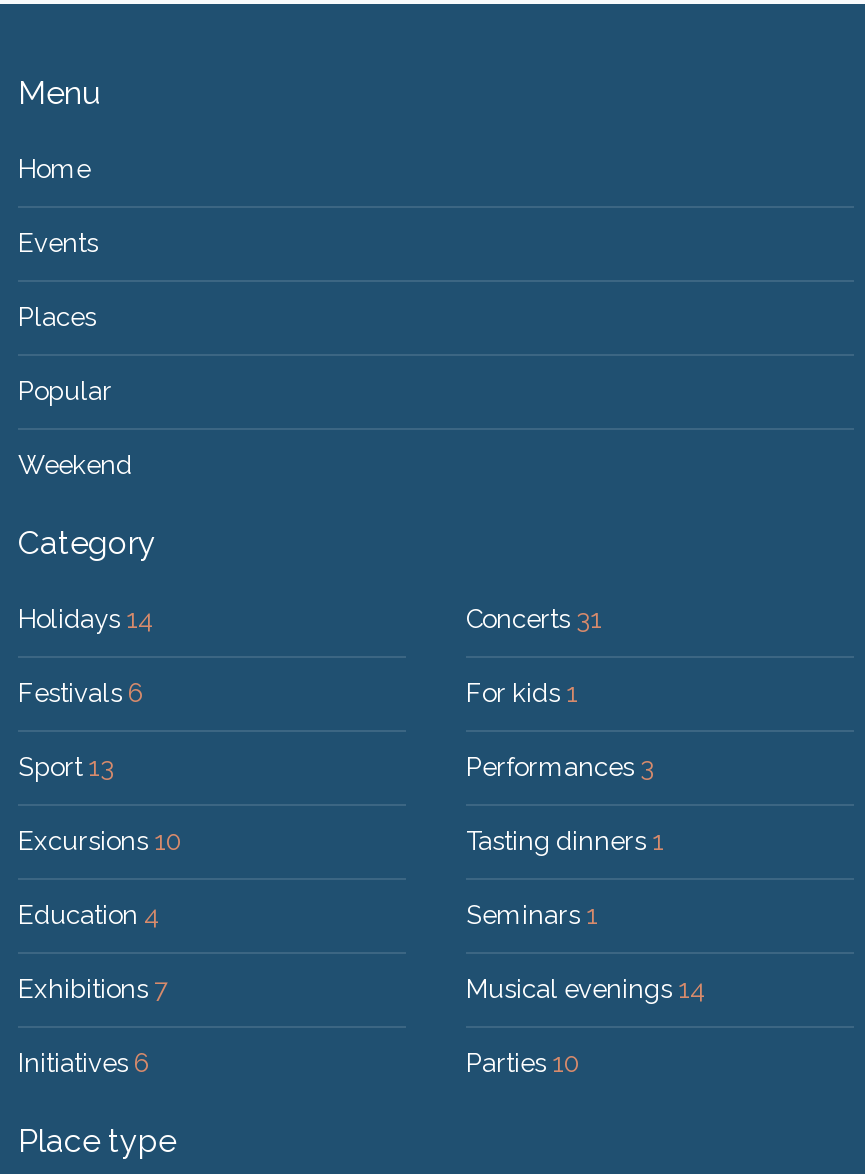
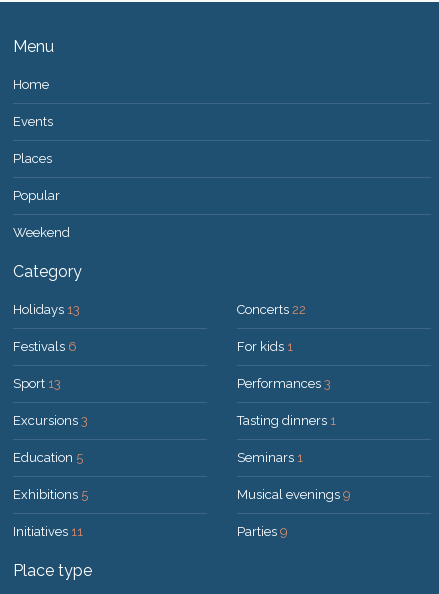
- Holidays 14
+ Holidays 13

- Concerts 31
+ Concerts 22

- Excursions 10
+ Excursions 3

- Education 4
+ Education 5

- Exhibitions 7
+ Exhibitions 5

- Musical evenings 14
+ Musical evenings 9

- Initiatives 6
+ Initiatives 11

- Parties 10
+ Parties 9
